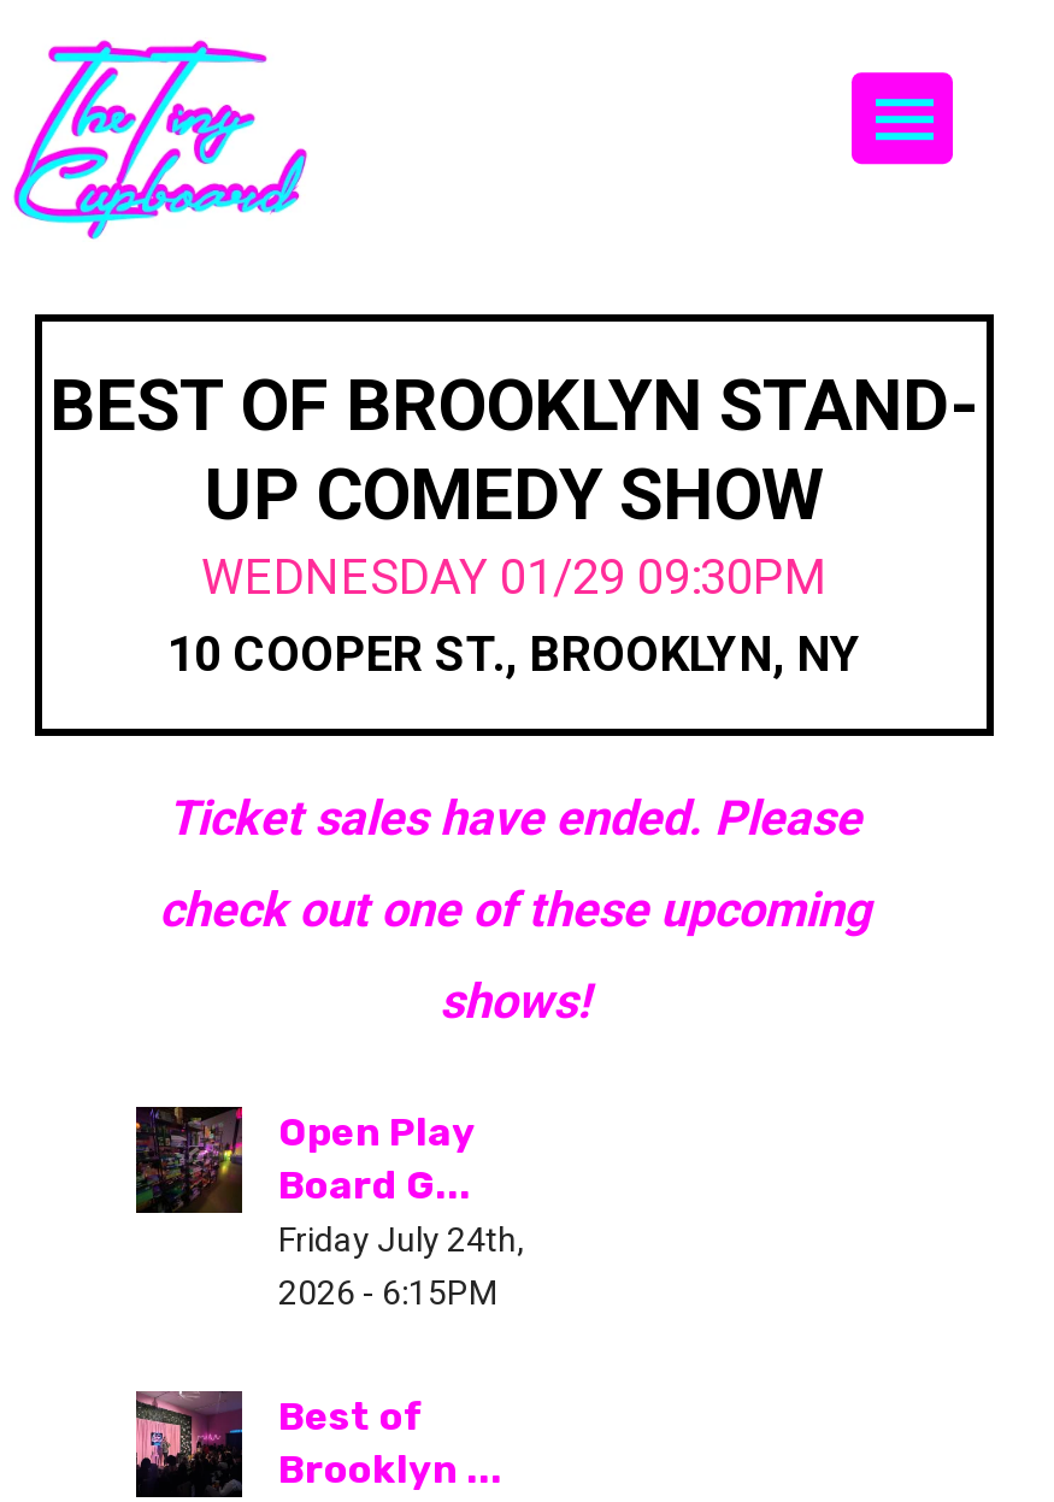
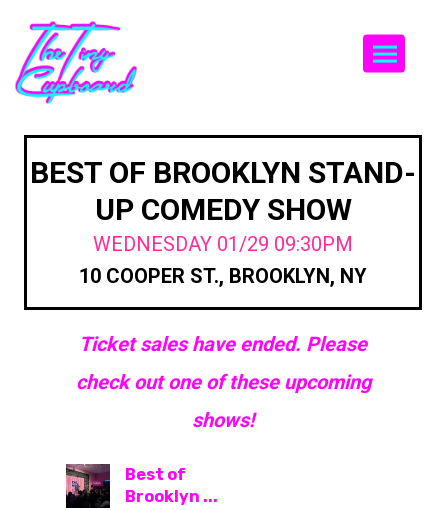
- [image]
- Open Play
- Board G...
- Friday July 24th,
- 2026 - 6:15PM
